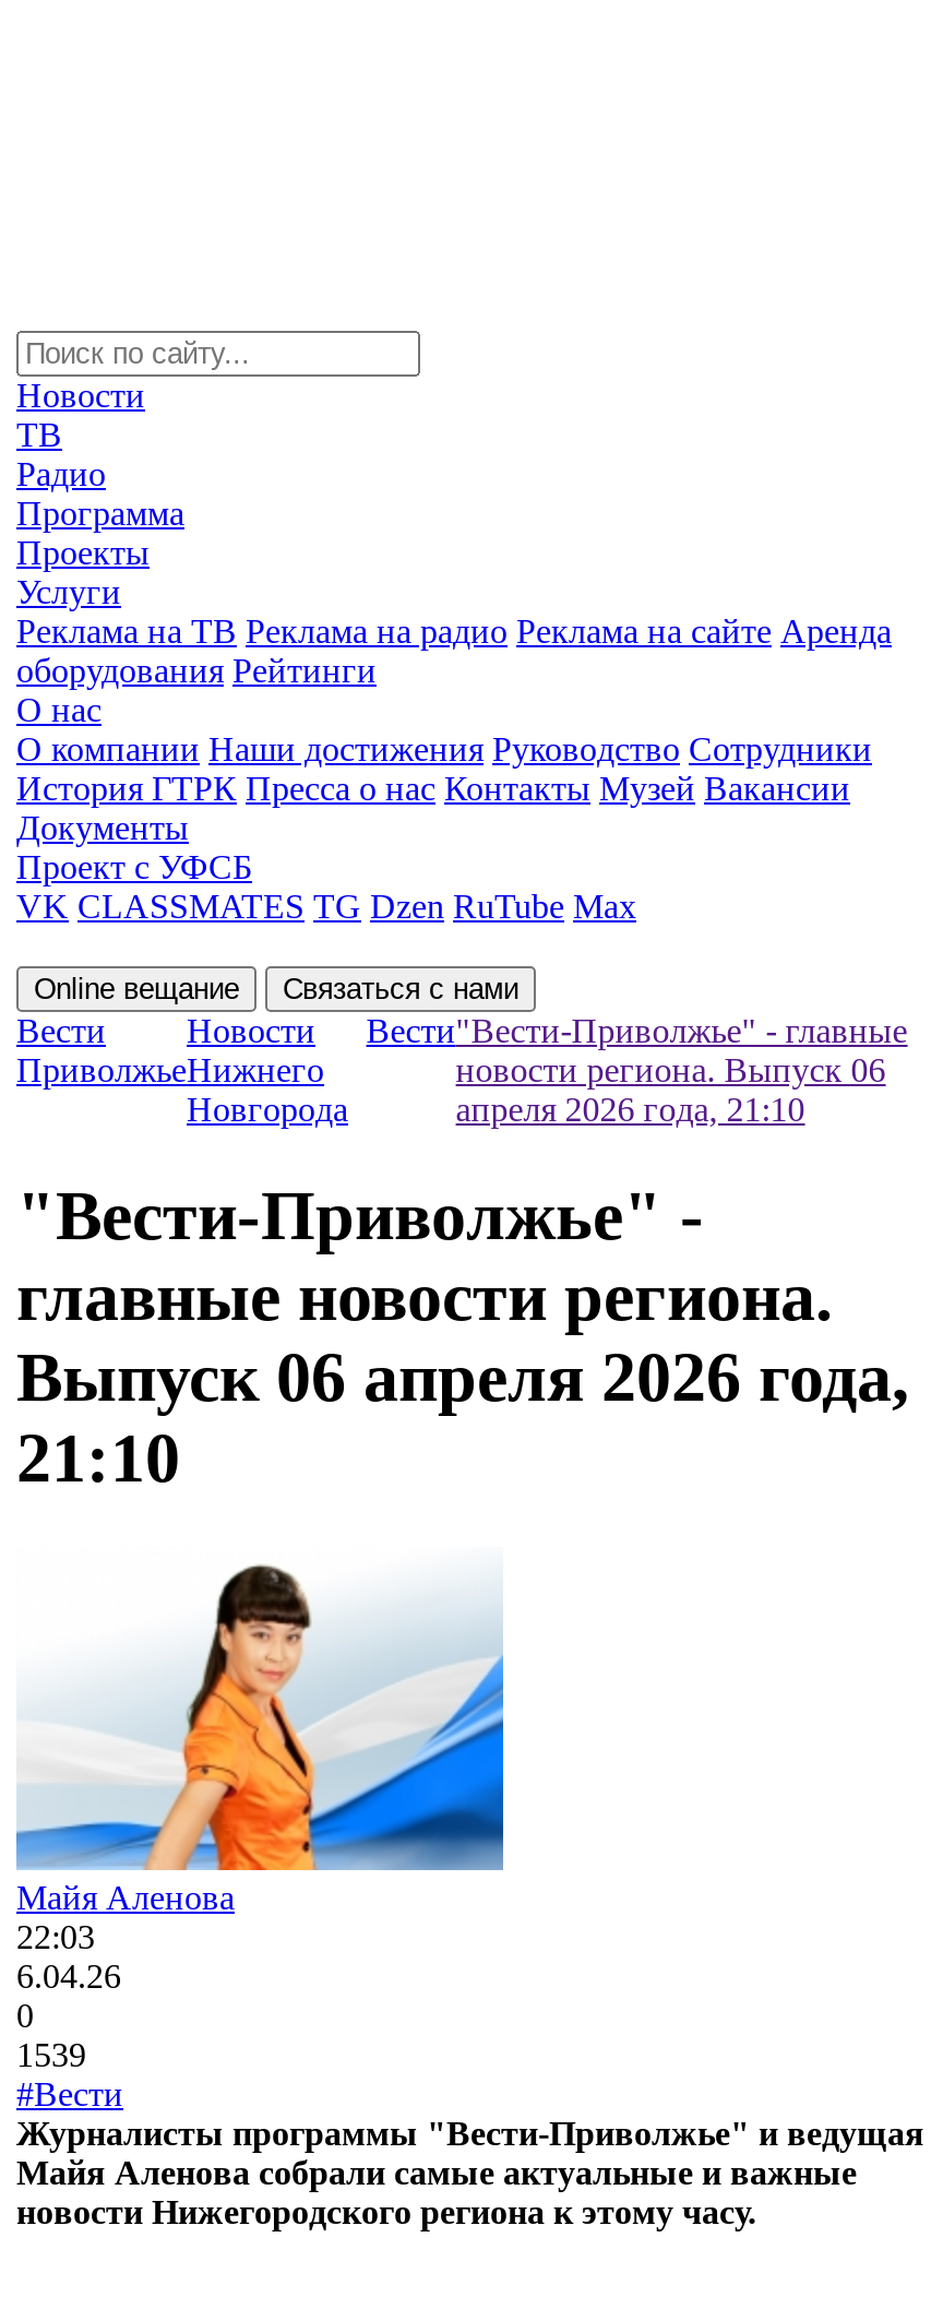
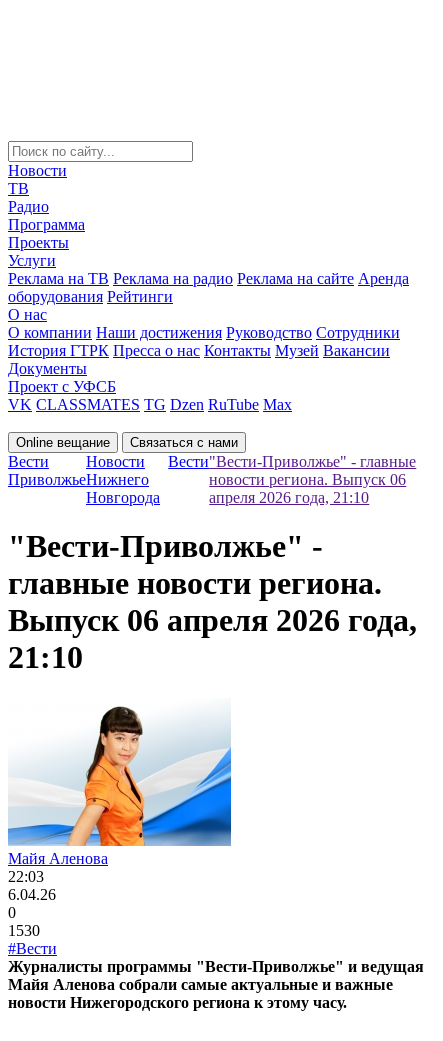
- 1539
+ 1530
